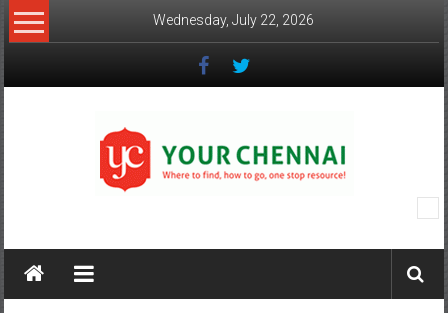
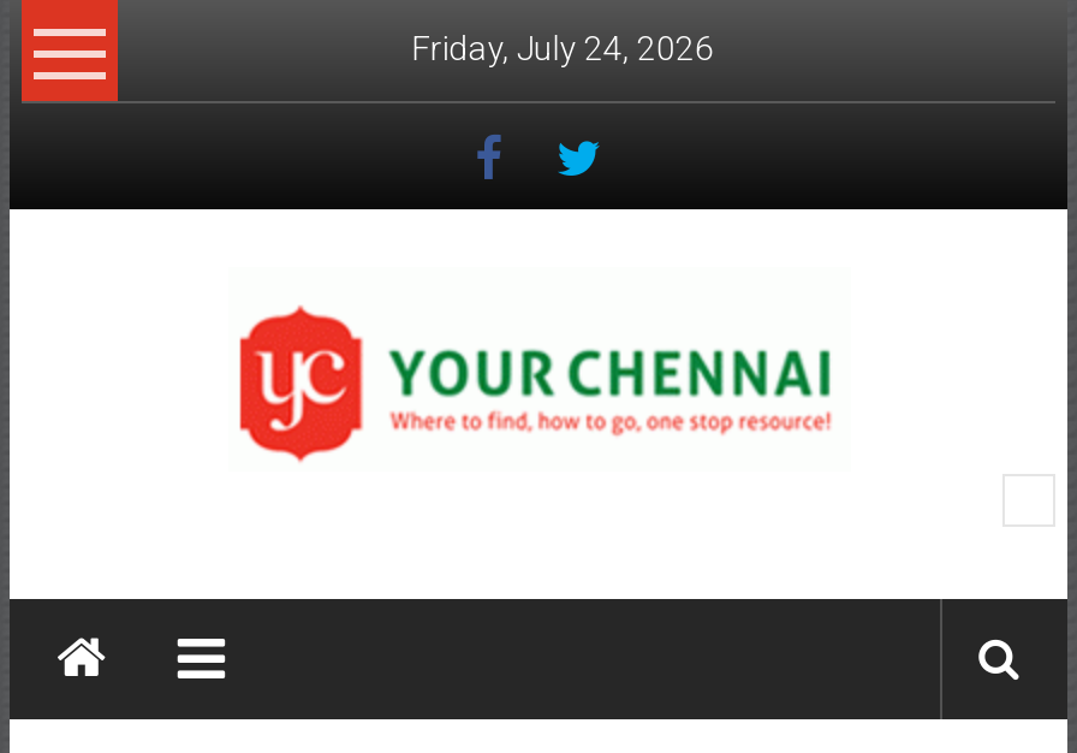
- Wednesday, July 22, 2026
+ Friday, July 24, 2026
